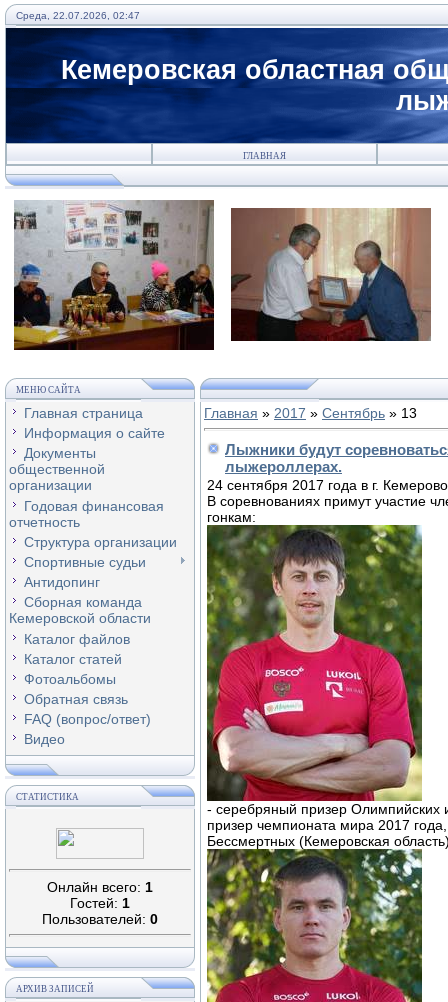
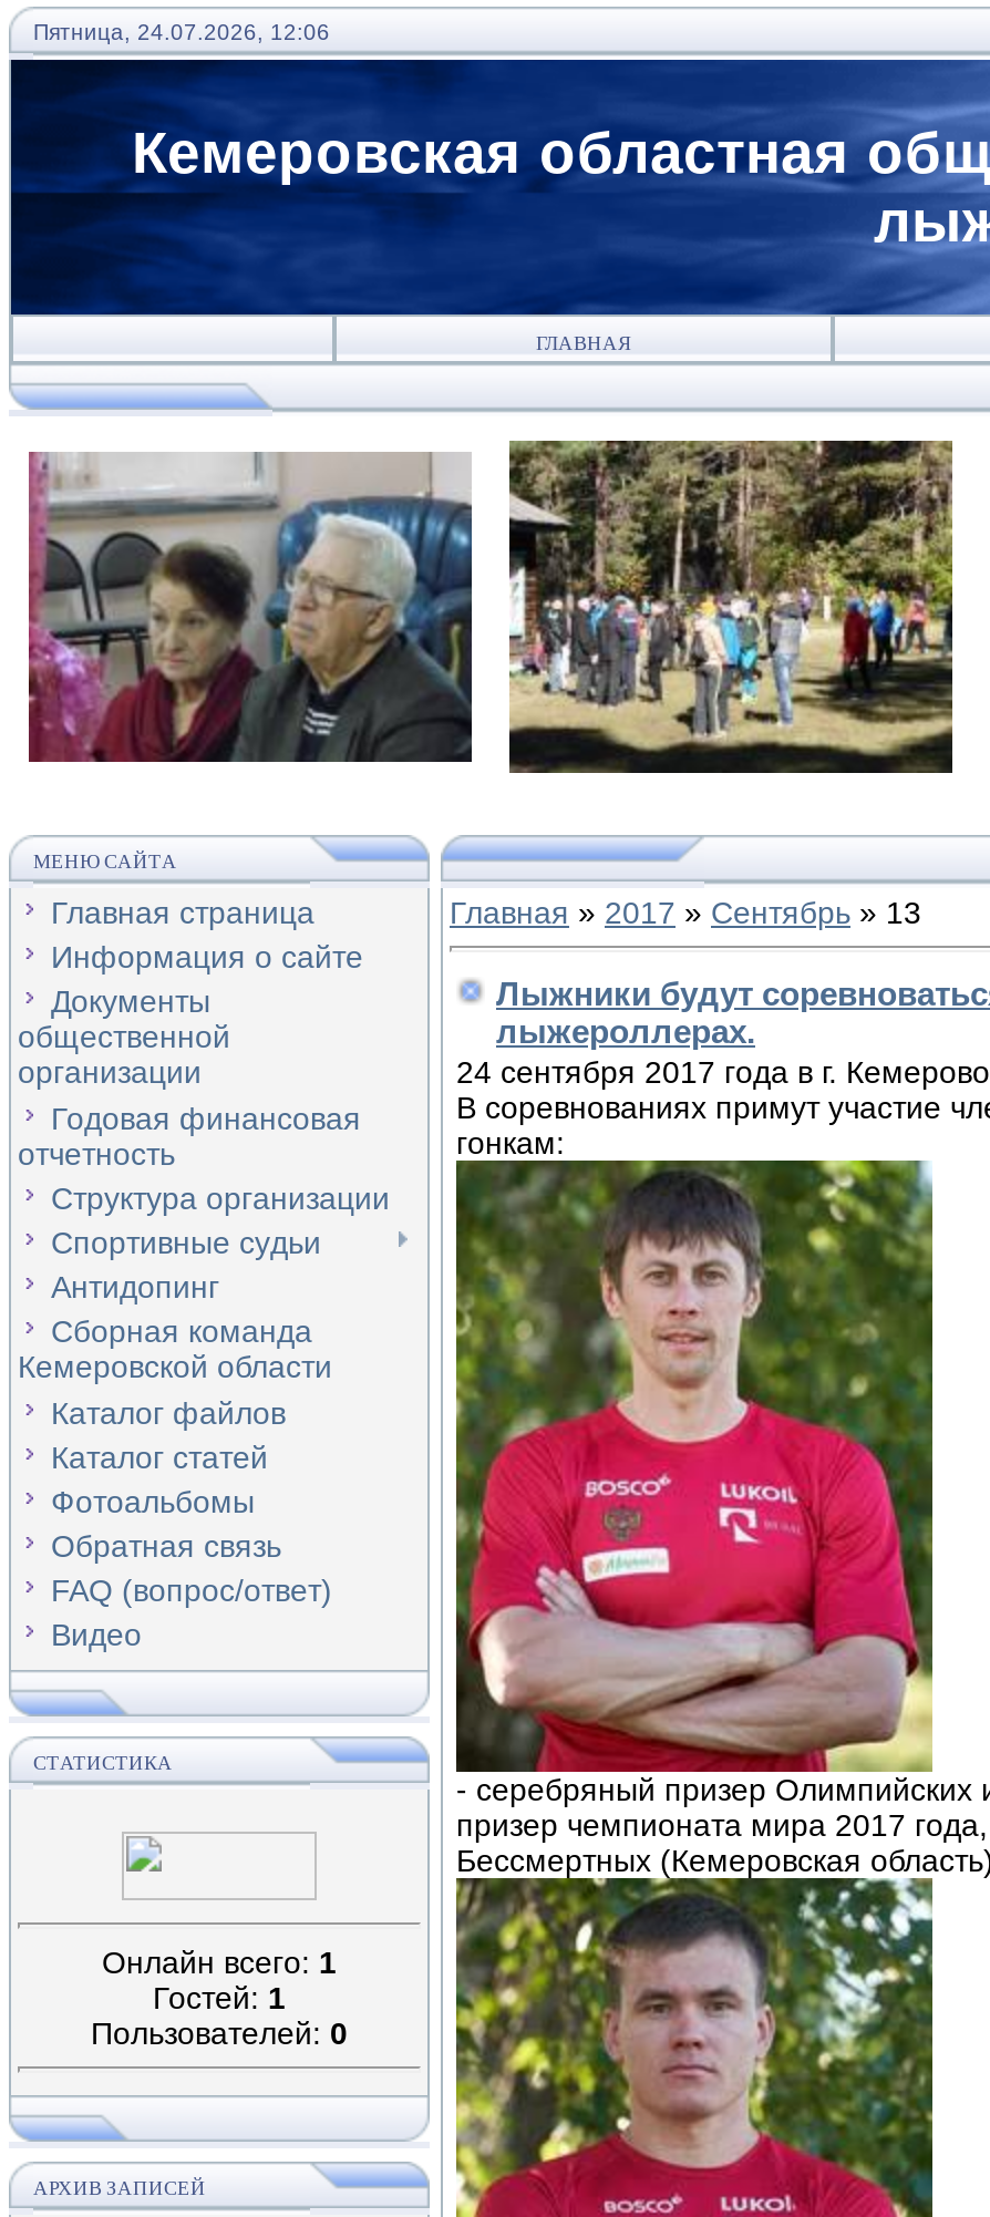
- Среда, 22.07.2026, 02:47
+ Пятница, 24.07.2026, 12:06

- [image]
+ [image]

- [image]
+ [image]
